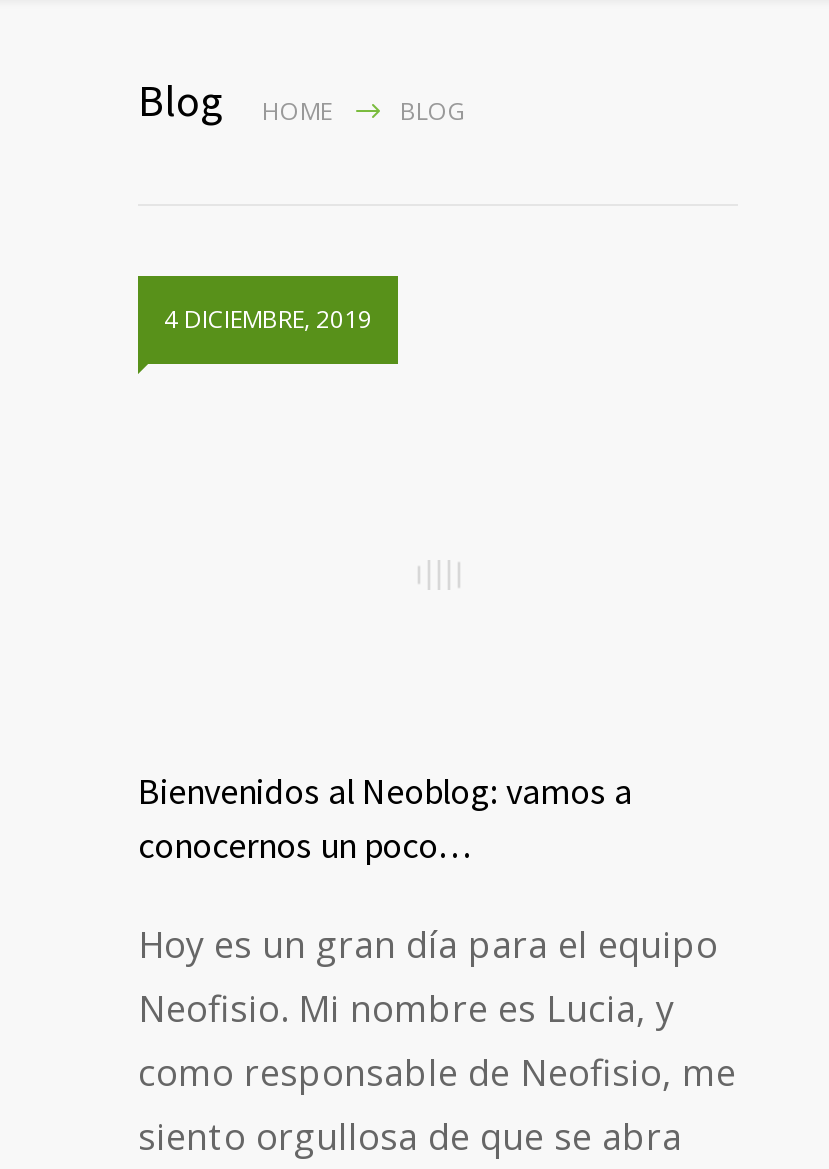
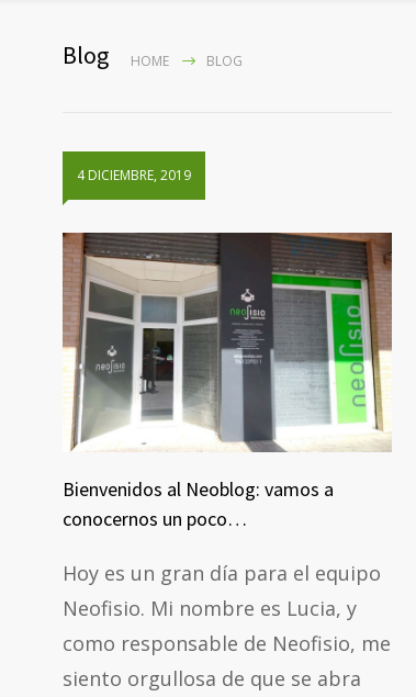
+ [image]
